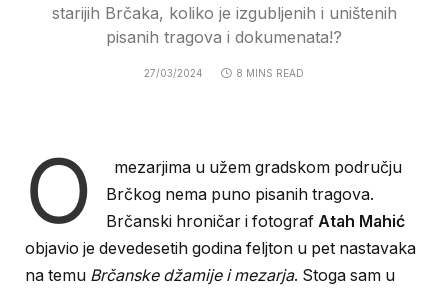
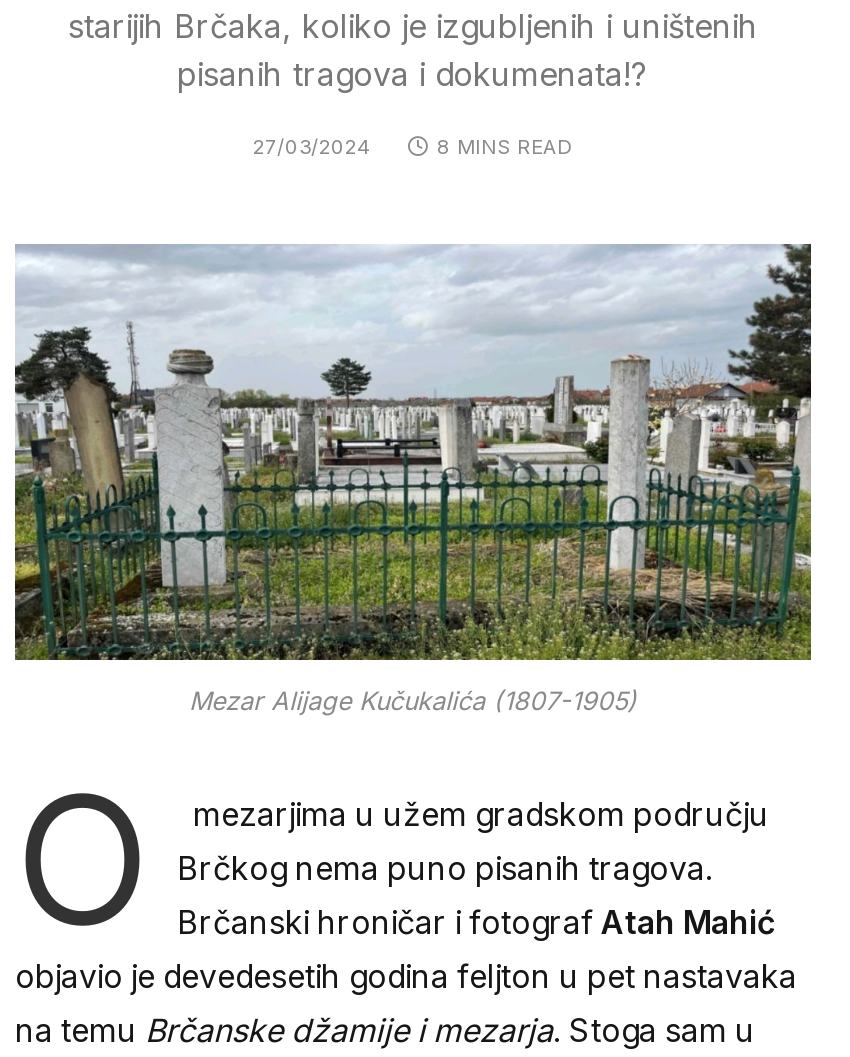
+ [image]
+ Mezar Alijage Kučukalića (1807-1905)
